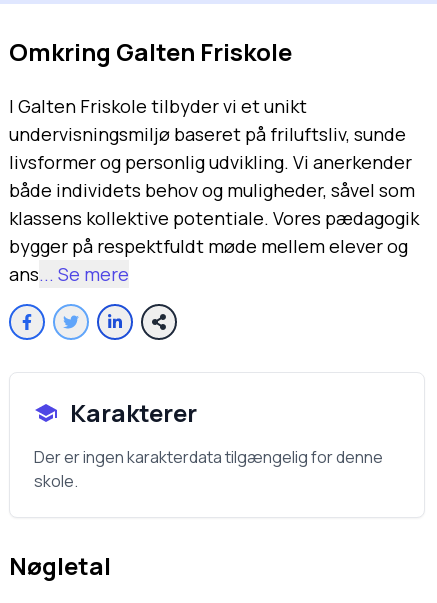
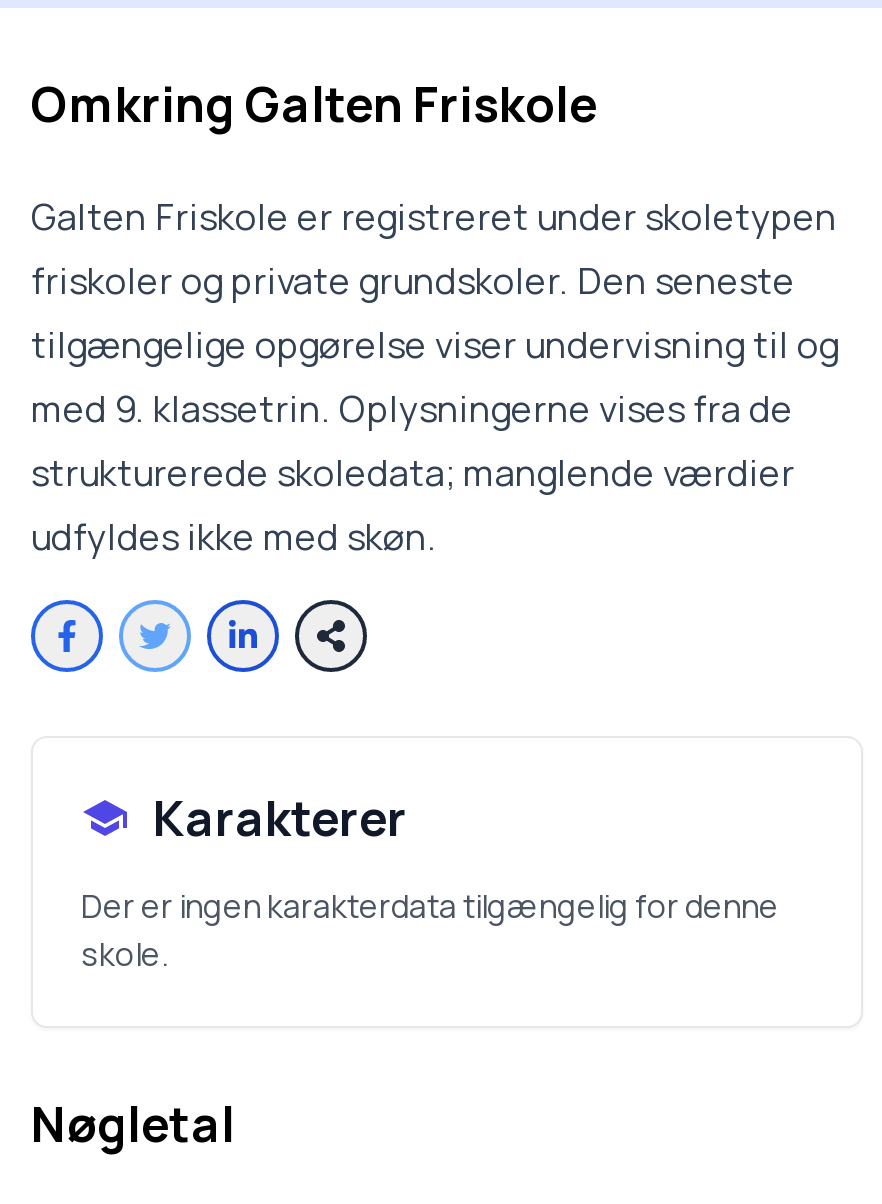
- I Galten Friskole tilbyder vi et unikt
- undervisningsmiljø baseret på friluftsliv, sunde
- livsformer og personlig udvikling. Vi anerkender
- både individets behov og muligheder, såvel som
- klassens kollektive potentiale. Vores pædagogik
- bygger på respektfuldt møde mellem elever og
- ans... Se mere
+ Galten Friskole er registreret under skoletypen
+ friskoler og private grundskoler. Den seneste
+ tilgængelige opgørelse viser undervisning til og
+ med 9. klassetrin. Oplysningerne vises fra de
+ strukturerede skoledata; manglende værdier
+ udfyldes ikke med skøn.
